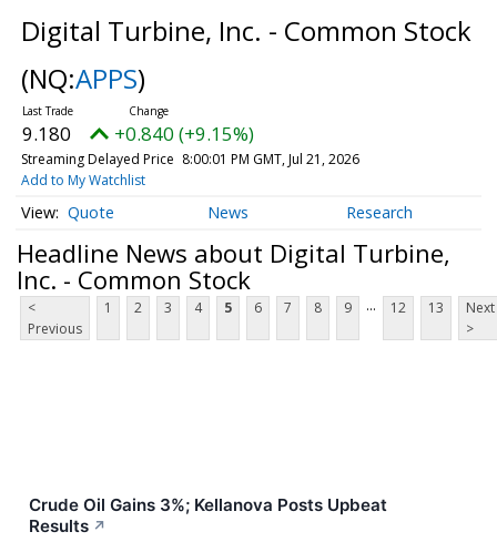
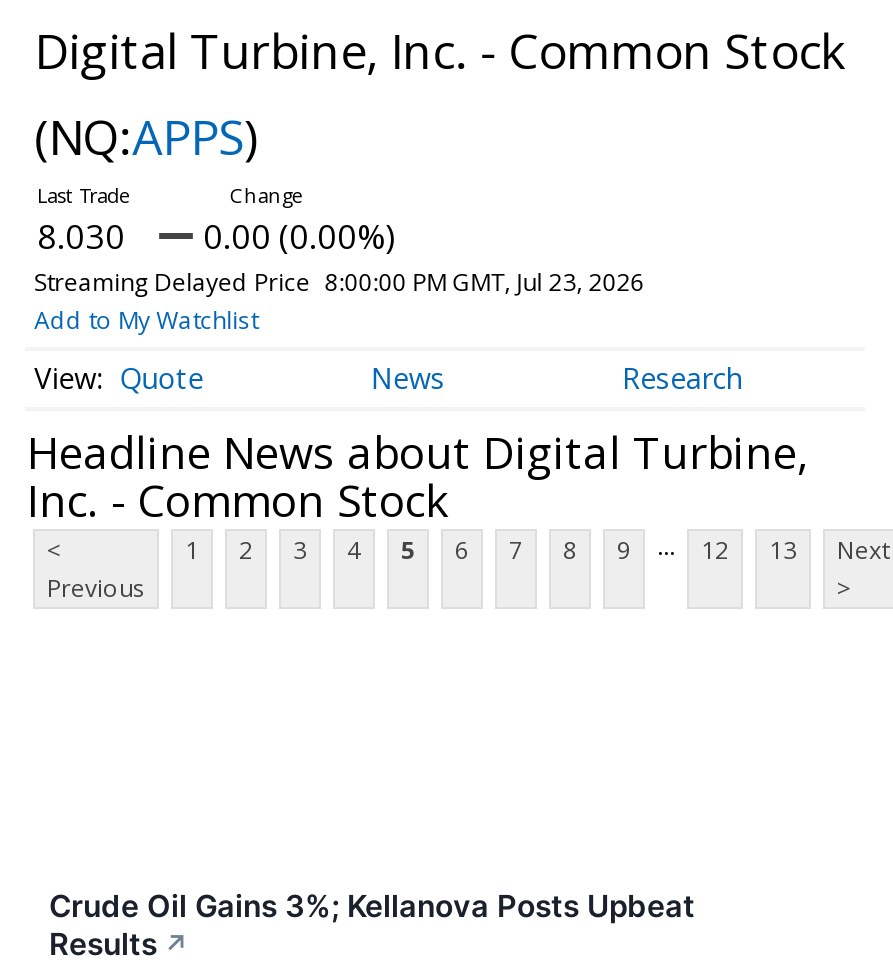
- 9.180
+ 8.030

- +0.840 (+9.15%)
+ 0.00 (0.00%)

- Streaming Delayed Price 8:00:01 PM GMT, Jul 21, 2026
+ Streaming Delayed Price 8:00:00 PM GMT, Jul 23, 2026
